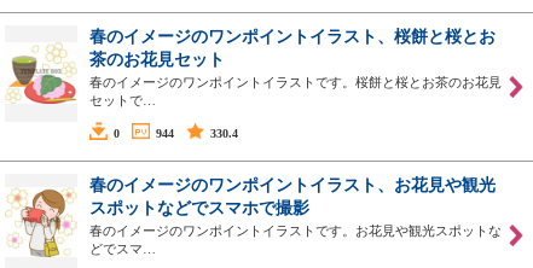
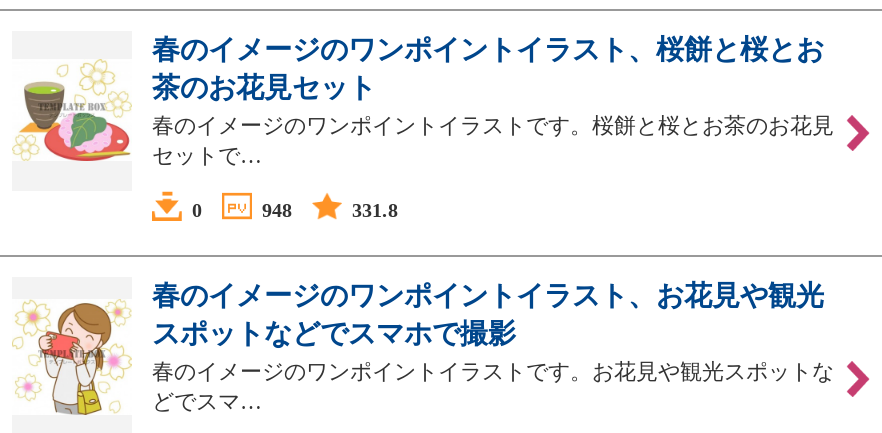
- 944
+ 948

- 330.4
+ 331.8
